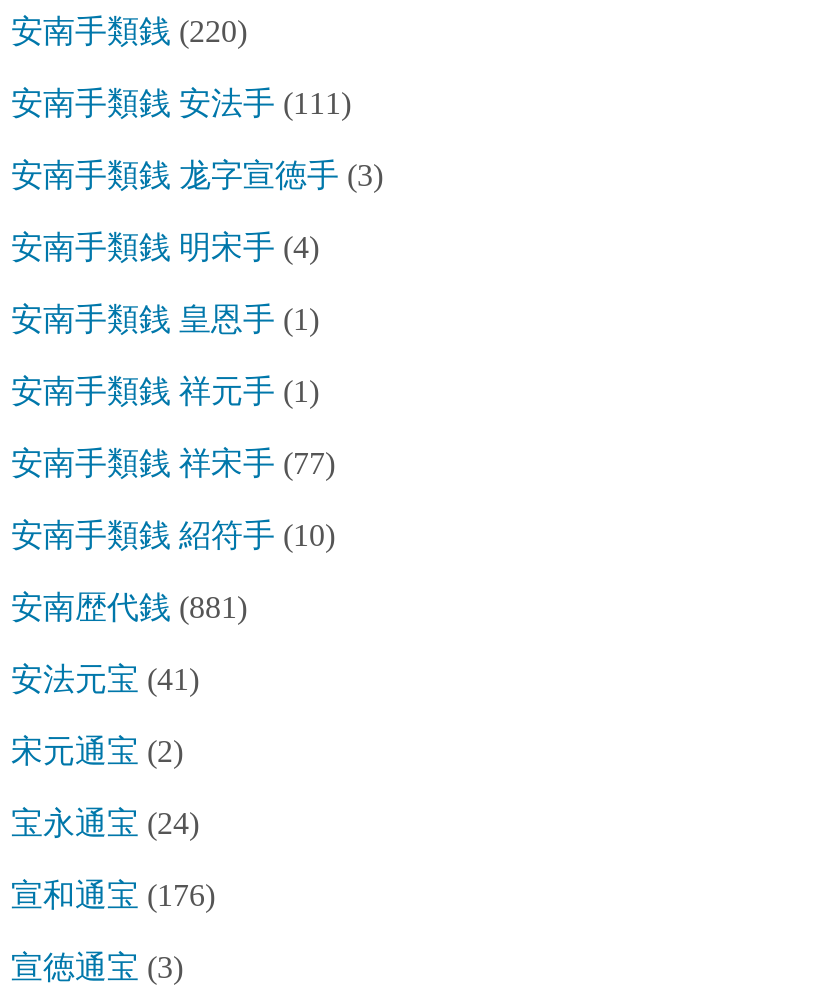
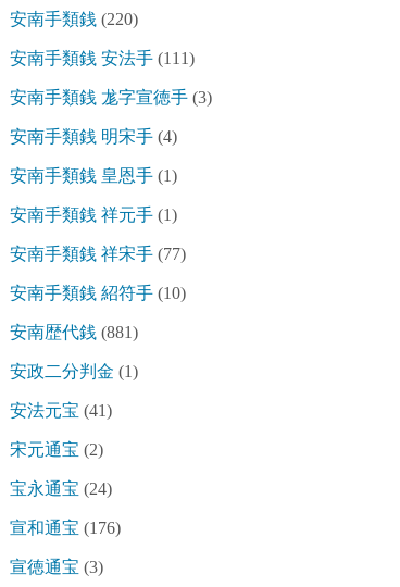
+ 安政二分判金(1)
